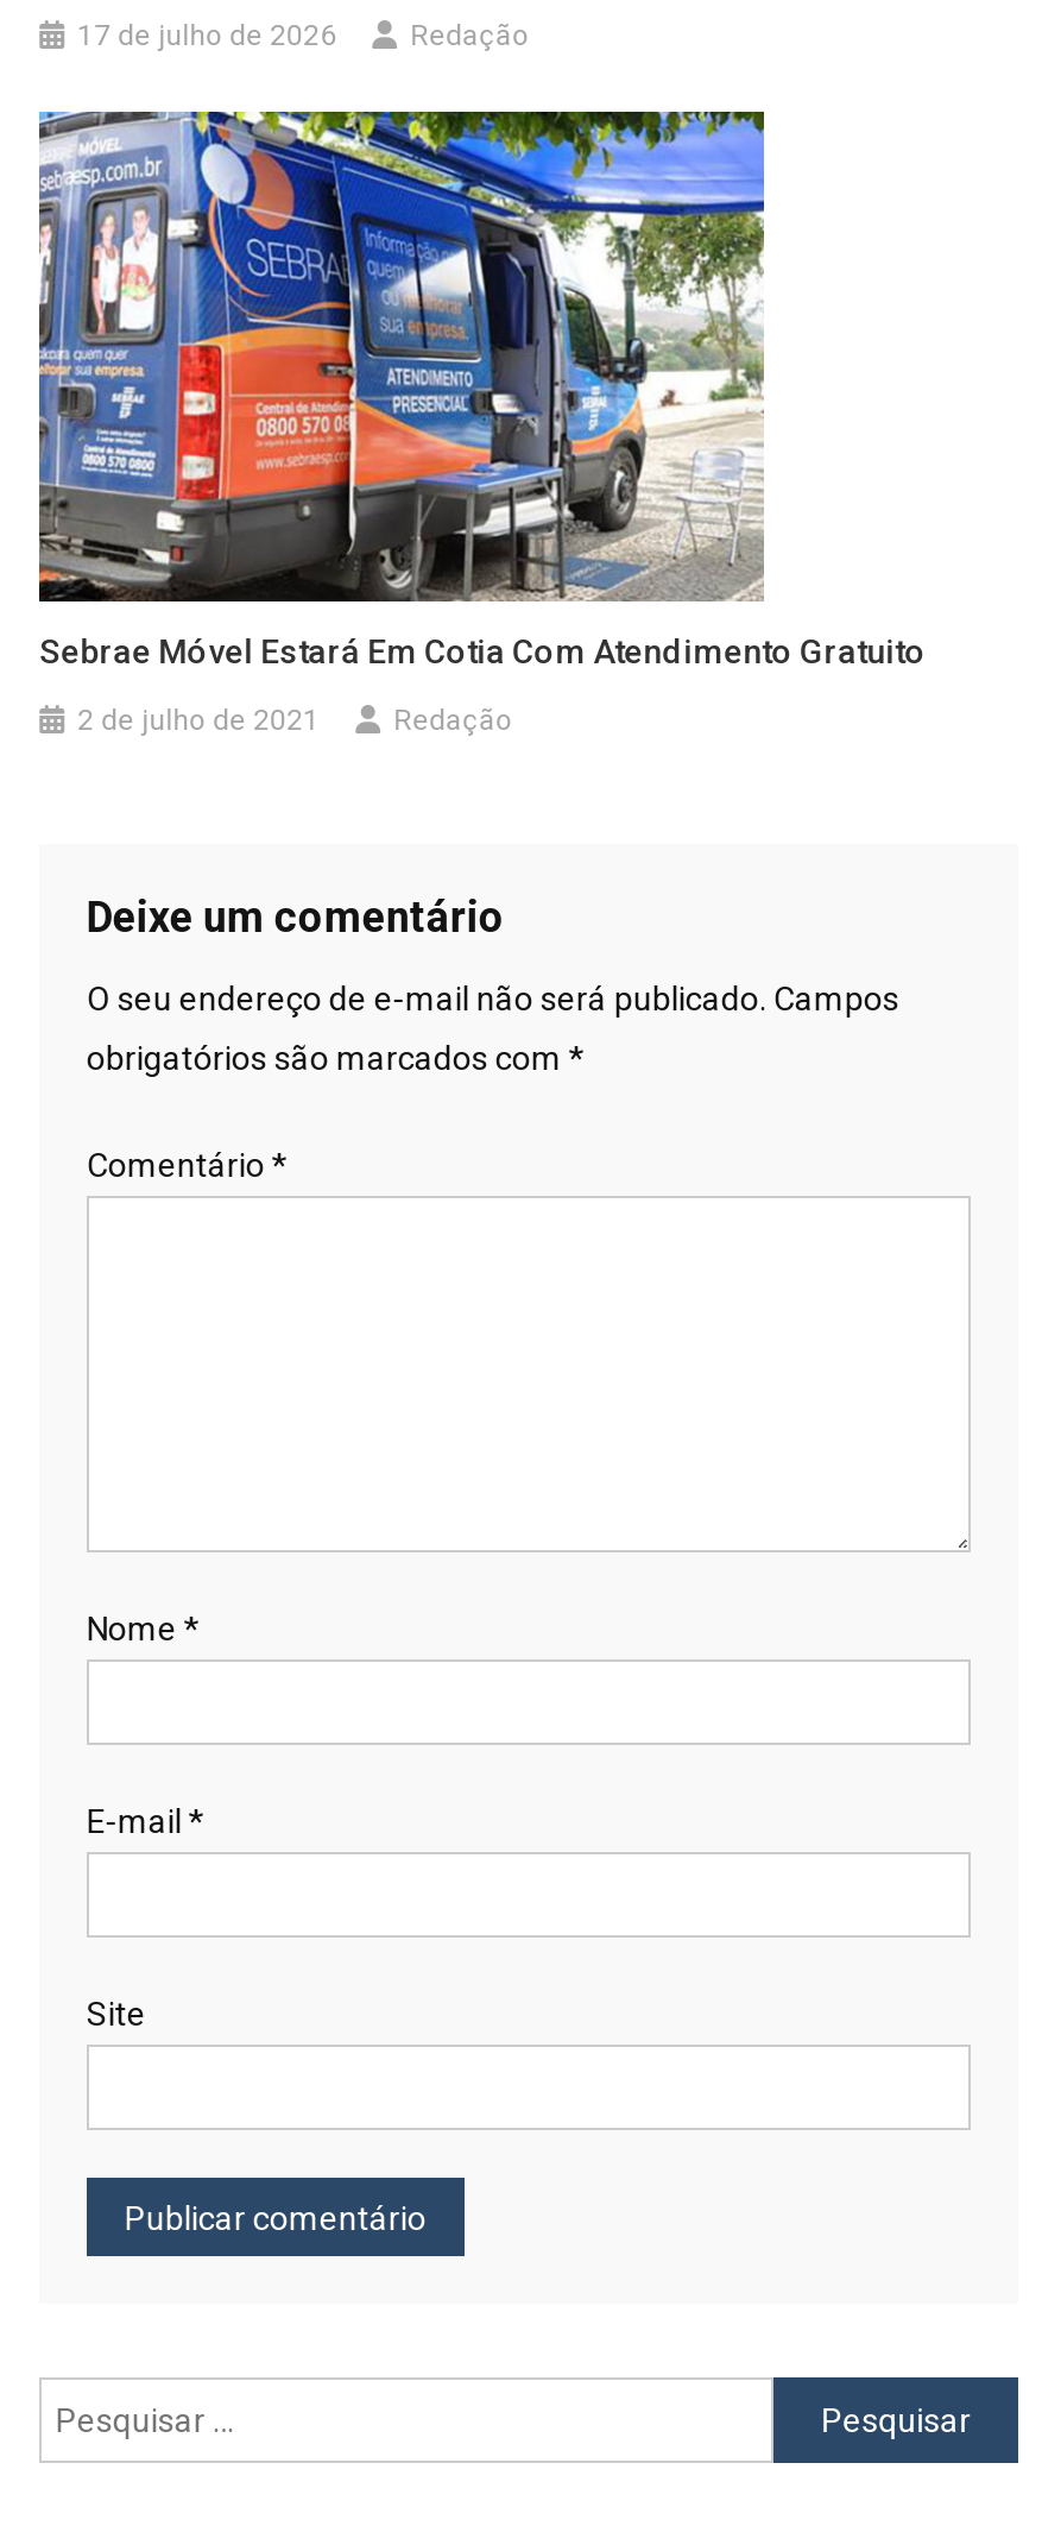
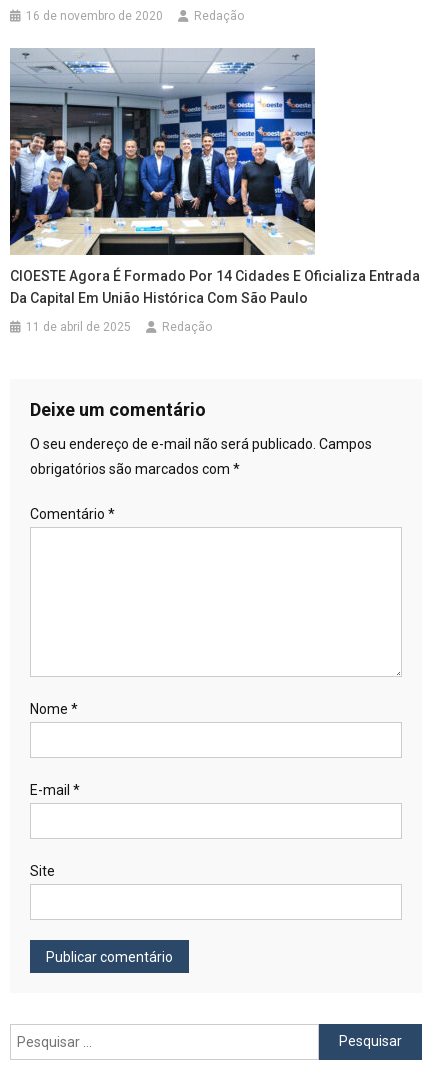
- 17 de julho de 2026
+ 16 de novembro de 2020

- [image]
- Sebrae Móvel Estará Em Cotia Com Atendimento Gratuito
+ [image]
+ CIOESTE Agora É Formado Por 14 Cidades E Oficializa Entrada
+ Da Capital Em União Histórica Com São Paulo

- 2 de julho de 2021
+ 11 de abril de 2025
